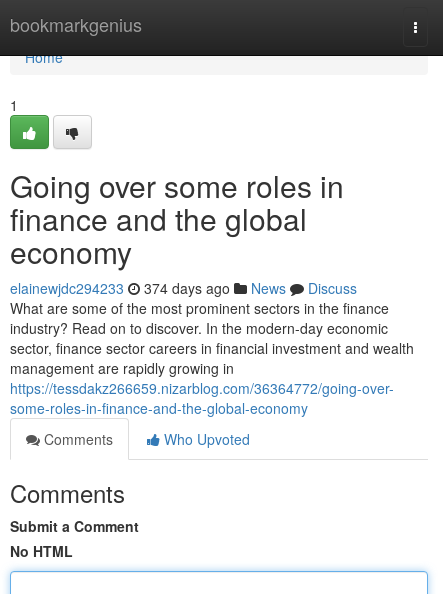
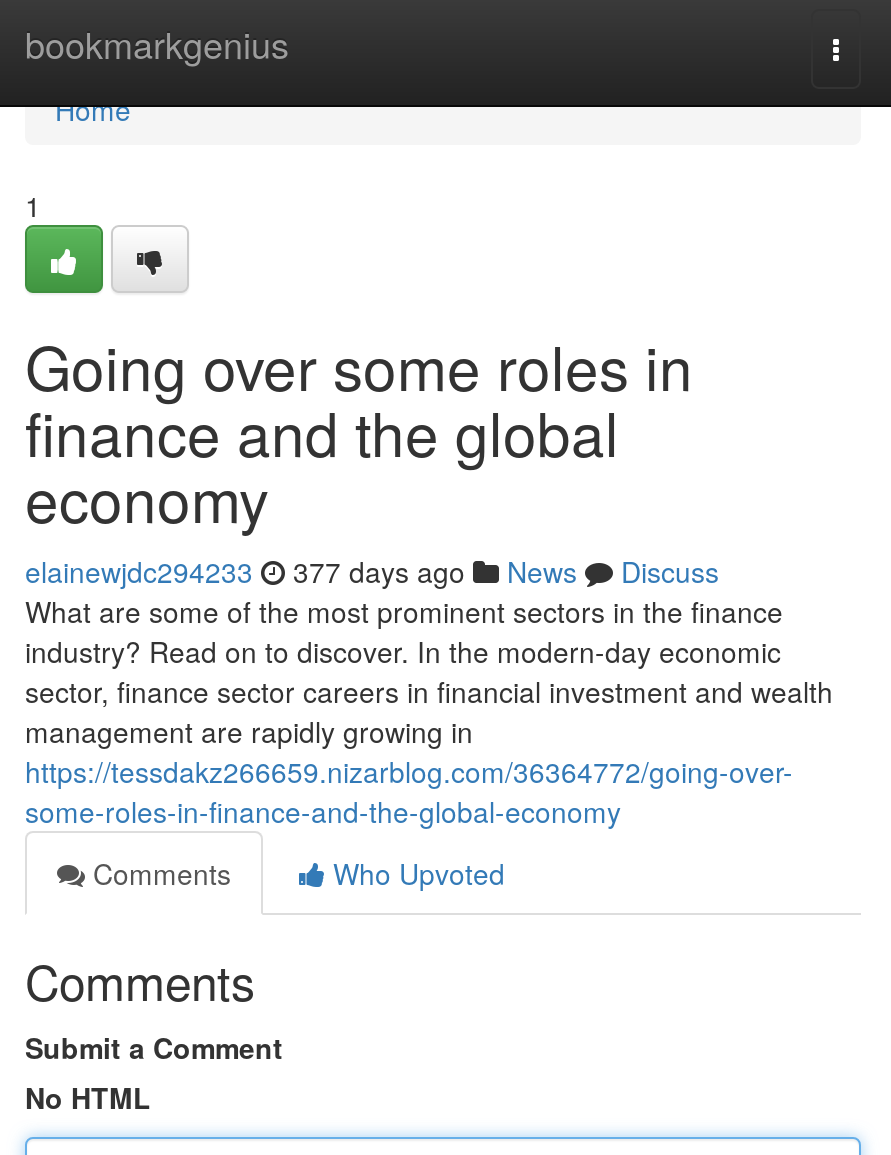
- elainewjdc294233 374 days ago News Discuss
+ elainewjdc294233 377 days ago News Discuss
